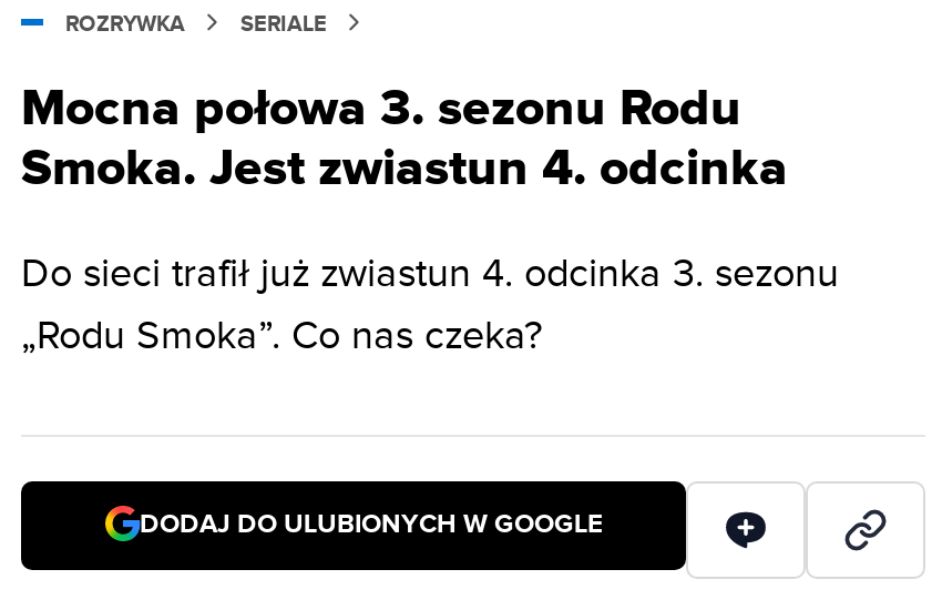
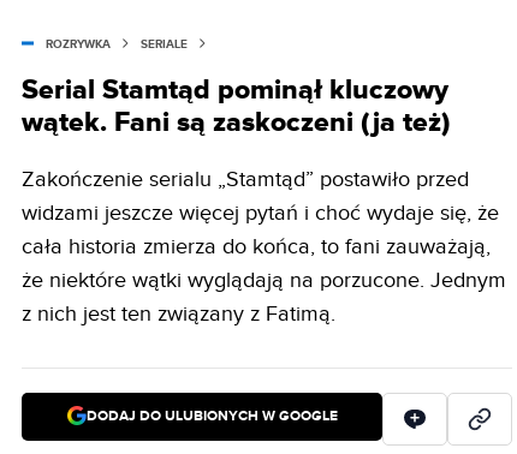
- Mocna połowa 3. sezonu Rodu
- Smoka. Jest zwiastun 4. odcinka
+ Serial Stamtąd pominął kluczowy
+ wątek. Fani są zaskoczeni (ja też)

- Do sieci trafił już zwiastun 4. odcinka 3. sezonu
- „Rodu Smoka”. Co nas czeka?
+ Zakończenie serialu „Stamtąd” postawiło przed
+ widzami jeszcze więcej pytań i choć wydaje się, że
+ cała historia zmierza do końca, to fani zauważają,
+ że niektóre wątki wyglądają na porzucone. Jednym
+ z nich jest ten związany z Fatimą.
